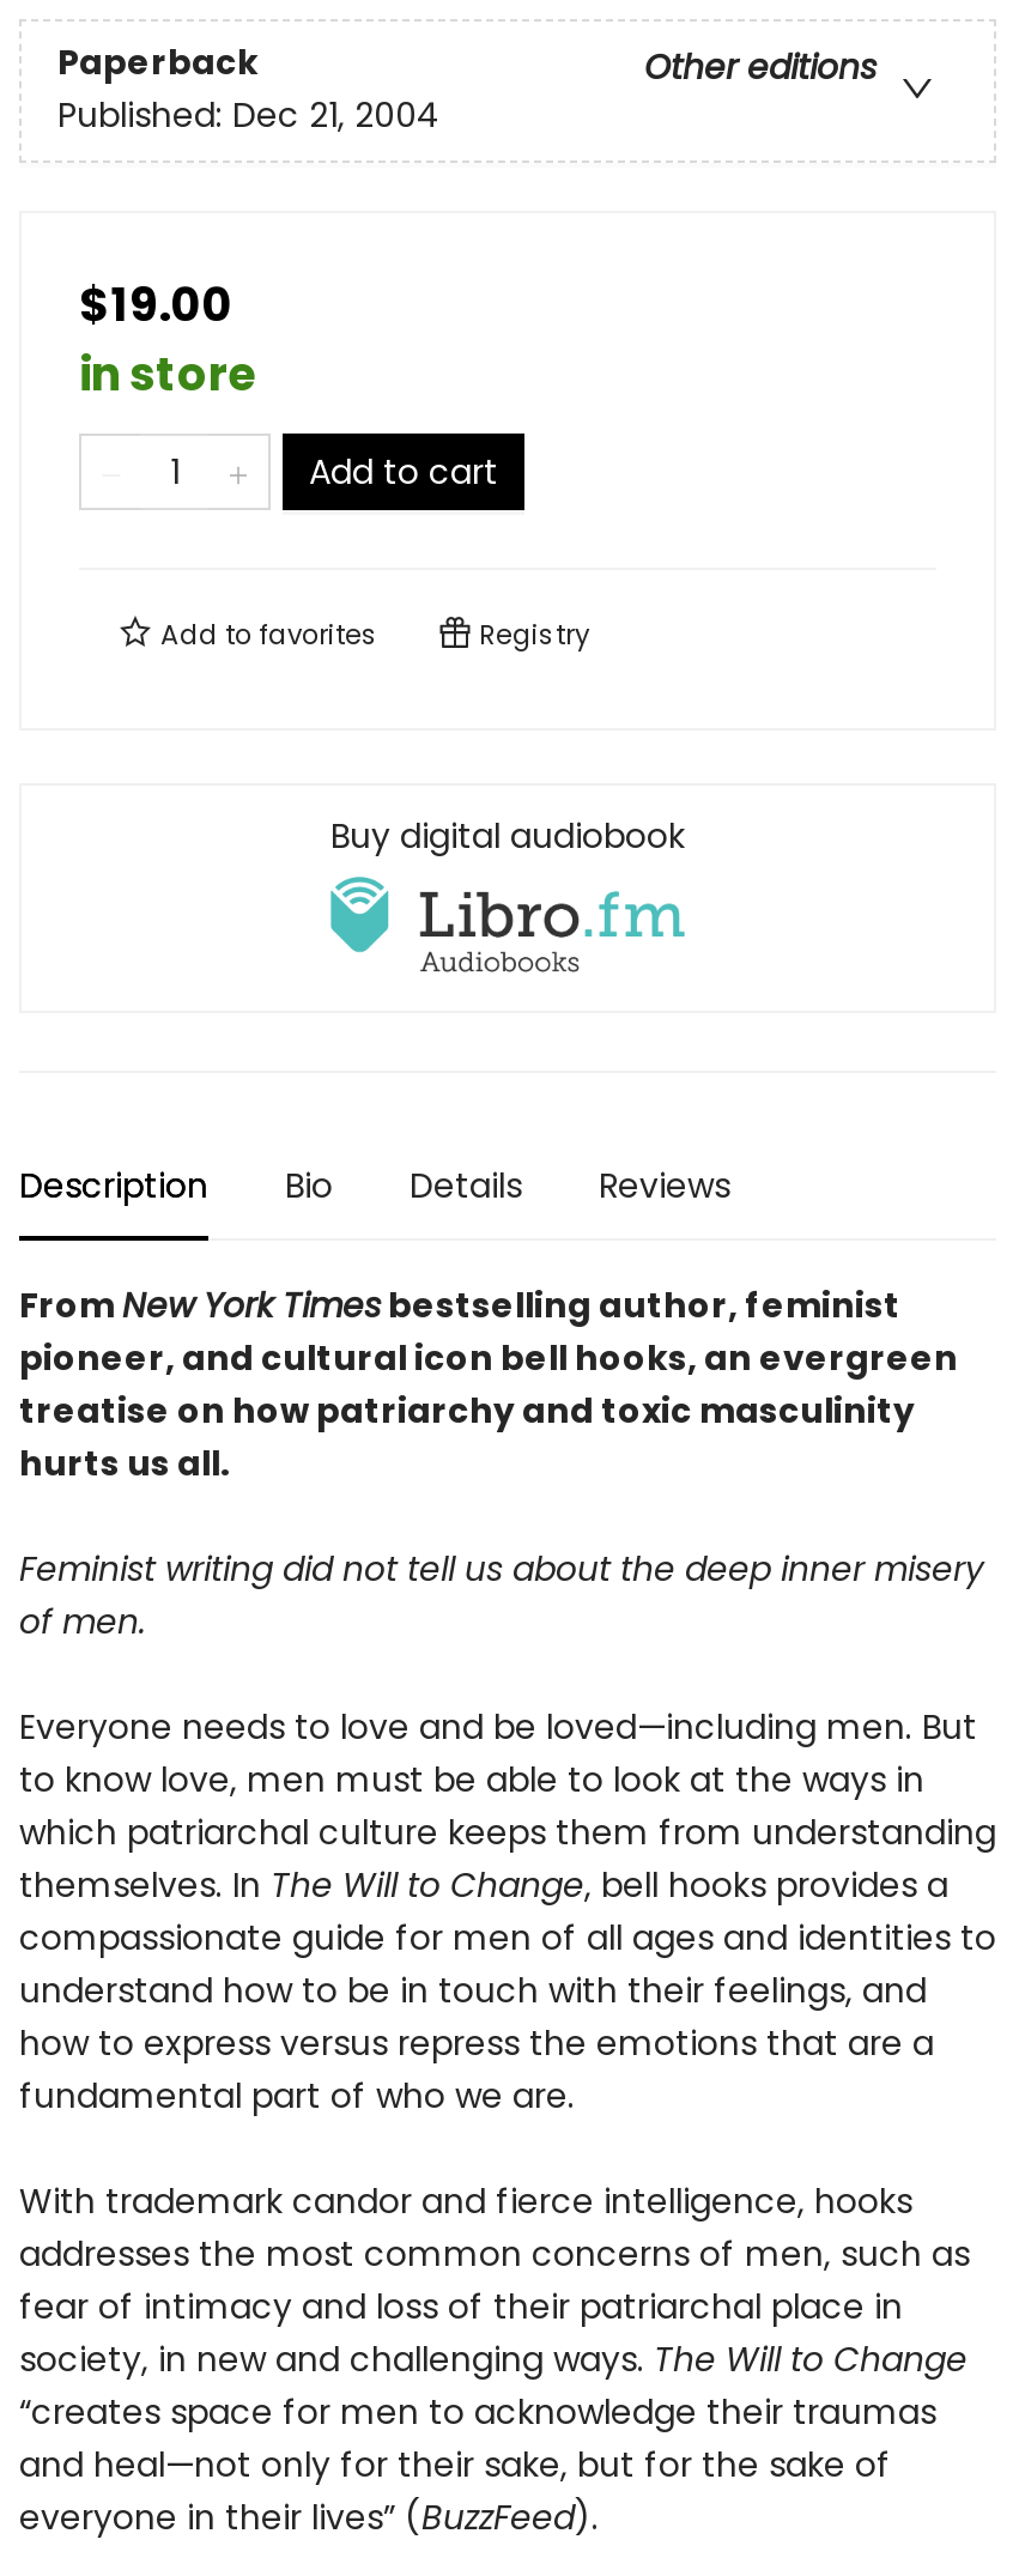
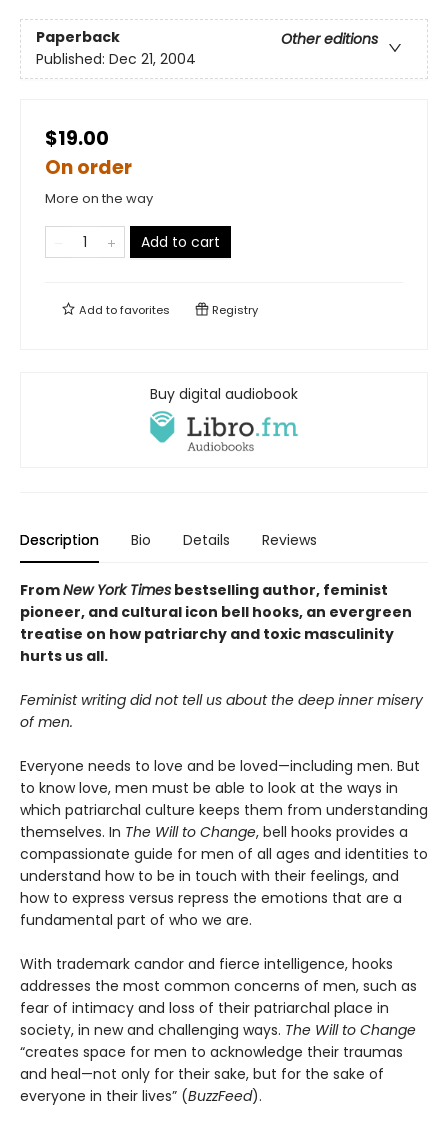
- in store
+ On order
+ More on the way
